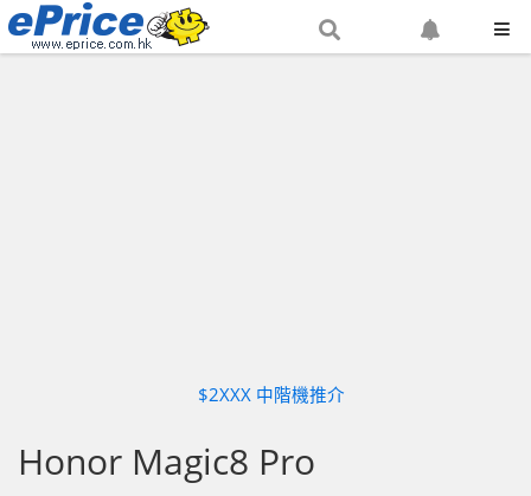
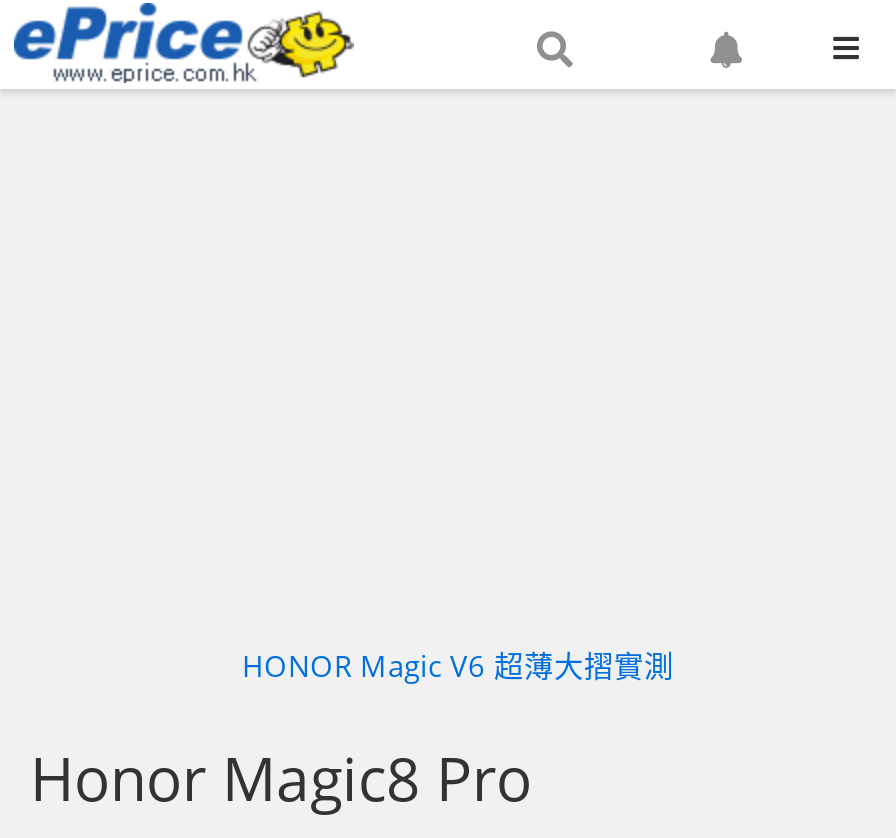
- $2XXX 中階機推介
+ HONOR Magic V6 超薄大摺實測
